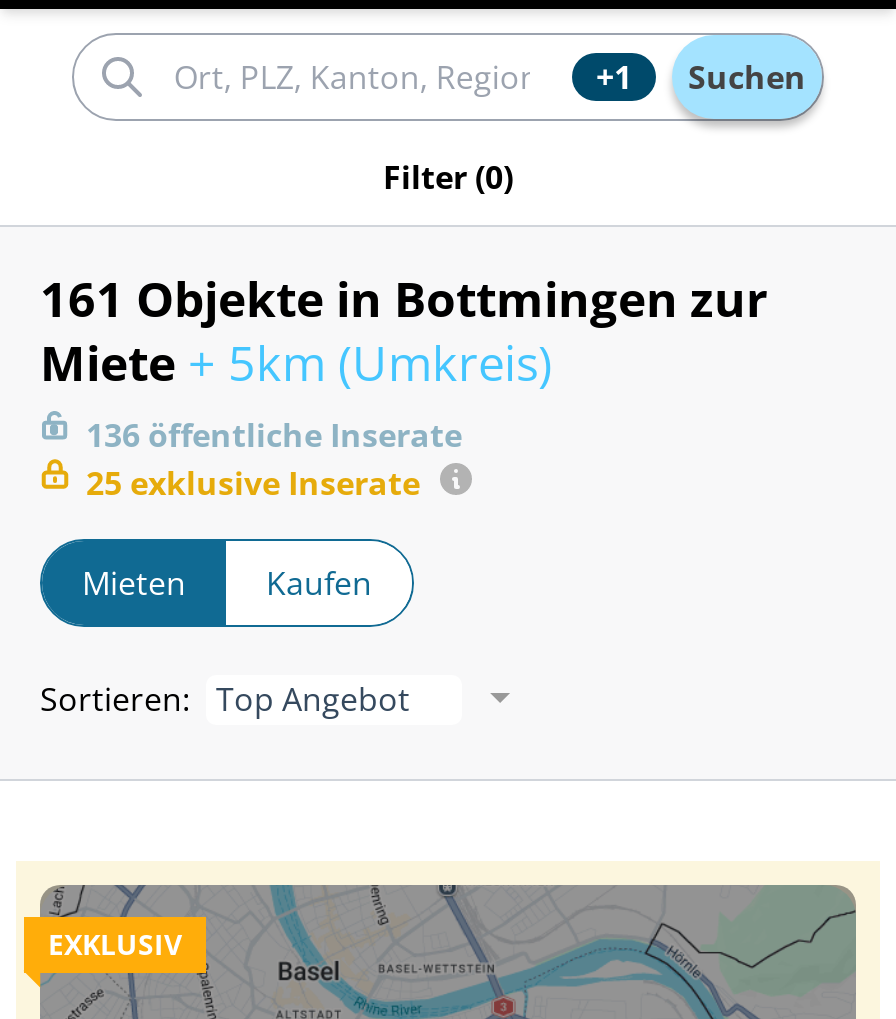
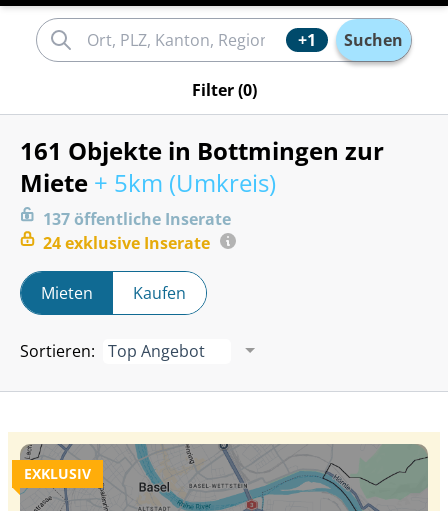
- 136 öffentliche Inserate
+ 137 öffentliche Inserate

- 25 exklusive Inserate
+ 24 exklusive Inserate
